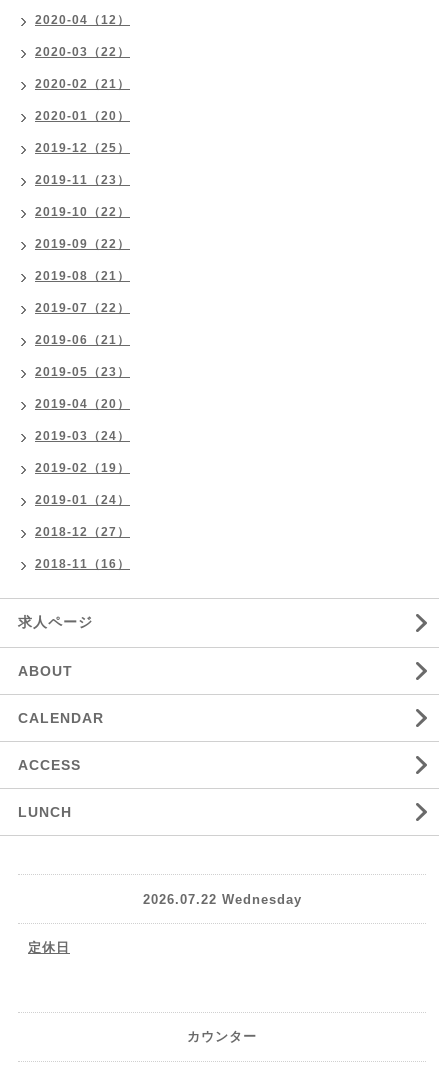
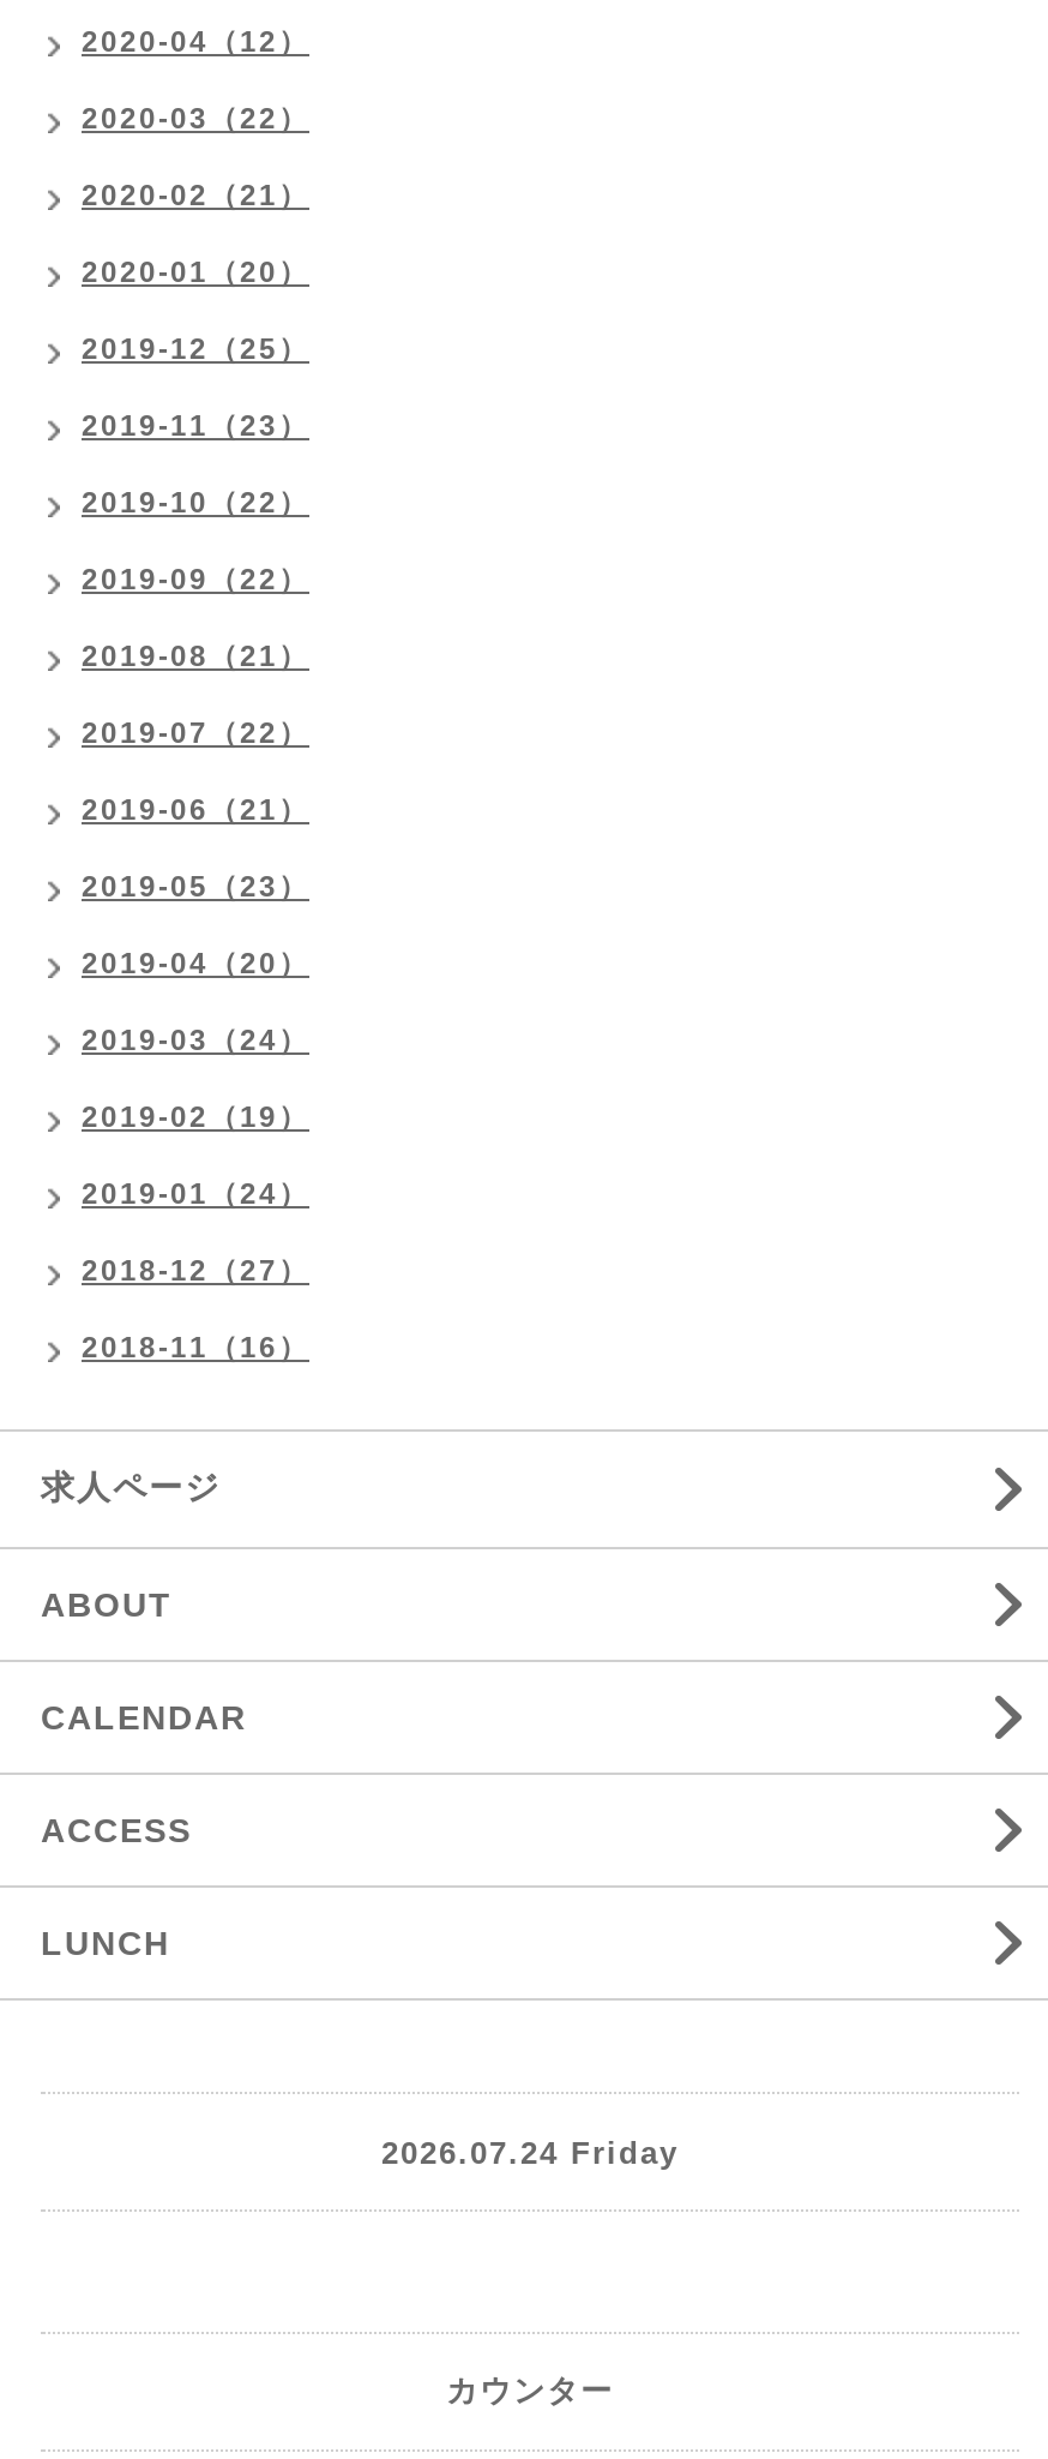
- 2026.07.22 Wednesday
- 定休日
+ 2026.07.24 Friday
